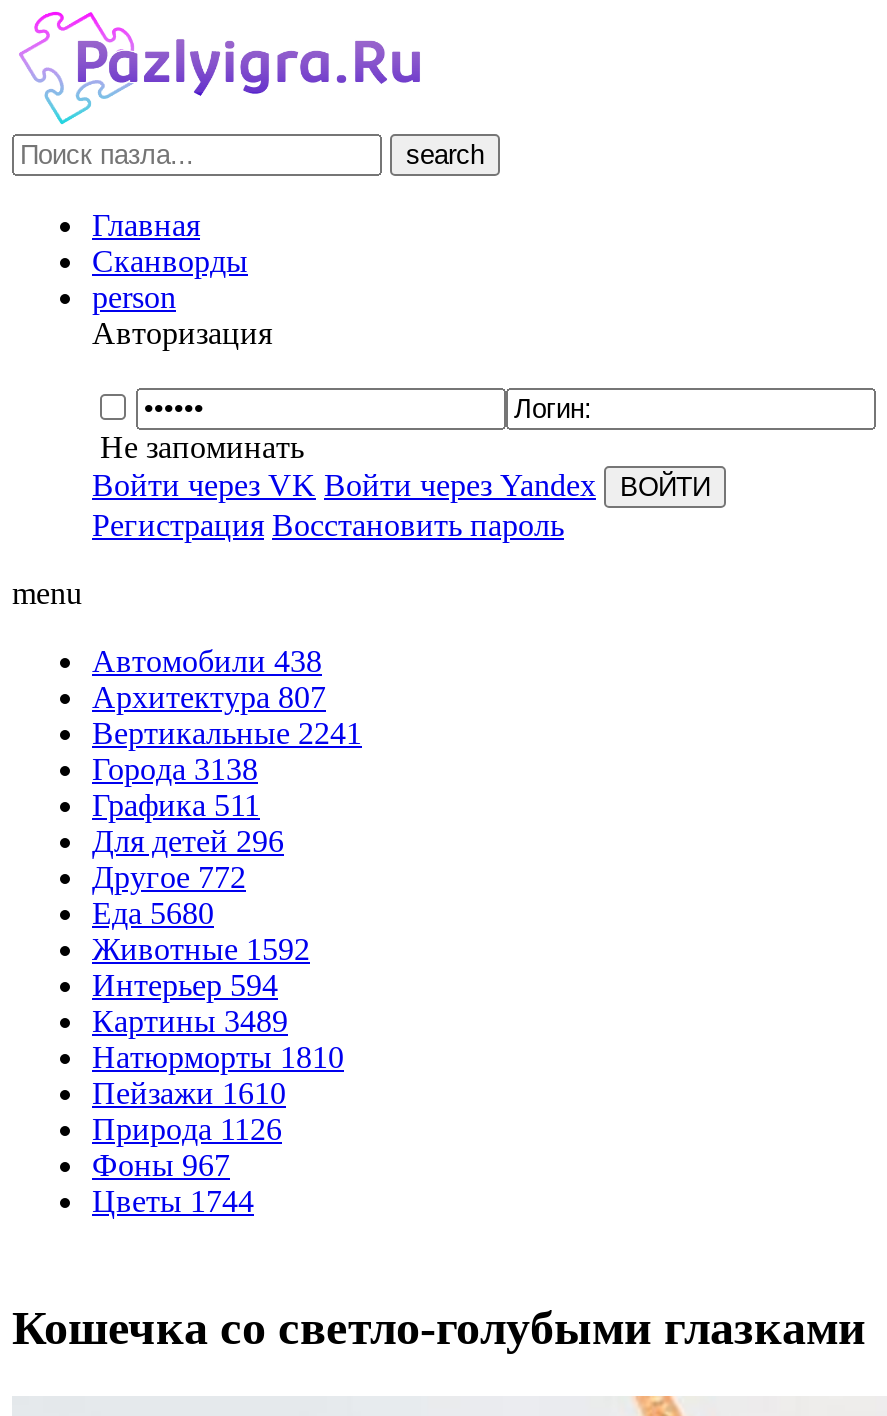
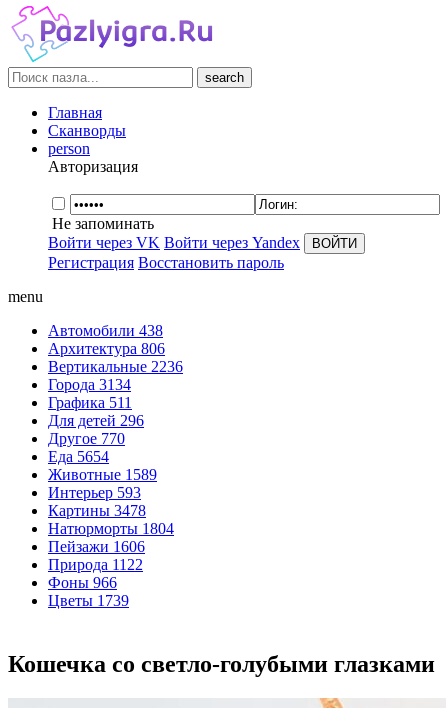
- Архитектура 807
+ Архитектура 806

- Вертикальные 2241
+ Вертикальные 2236

- Города 3138
+ Города 3134

- Другое 772
+ Другое 770

- Еда 5680
+ Еда 5654

- Животные 1592
+ Животные 1589

- Интерьер 594
+ Интерьер 593

- Картины 3489
+ Картины 3478

- Натюрморты 1810
+ Натюрморты 1804

- Пейзажи 1610
+ Пейзажи 1606

- Природа 1126
+ Природа 1122

- Фоны 967
+ Фоны 966

- Цветы 1744
+ Цветы 1739
